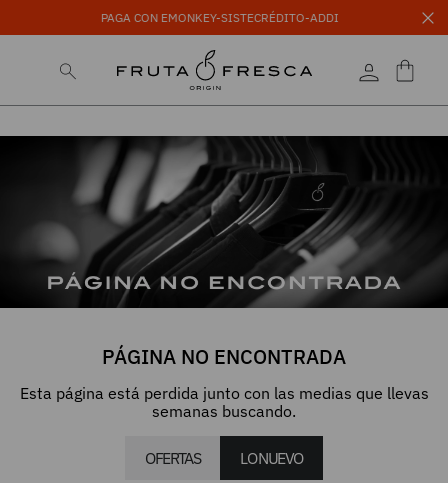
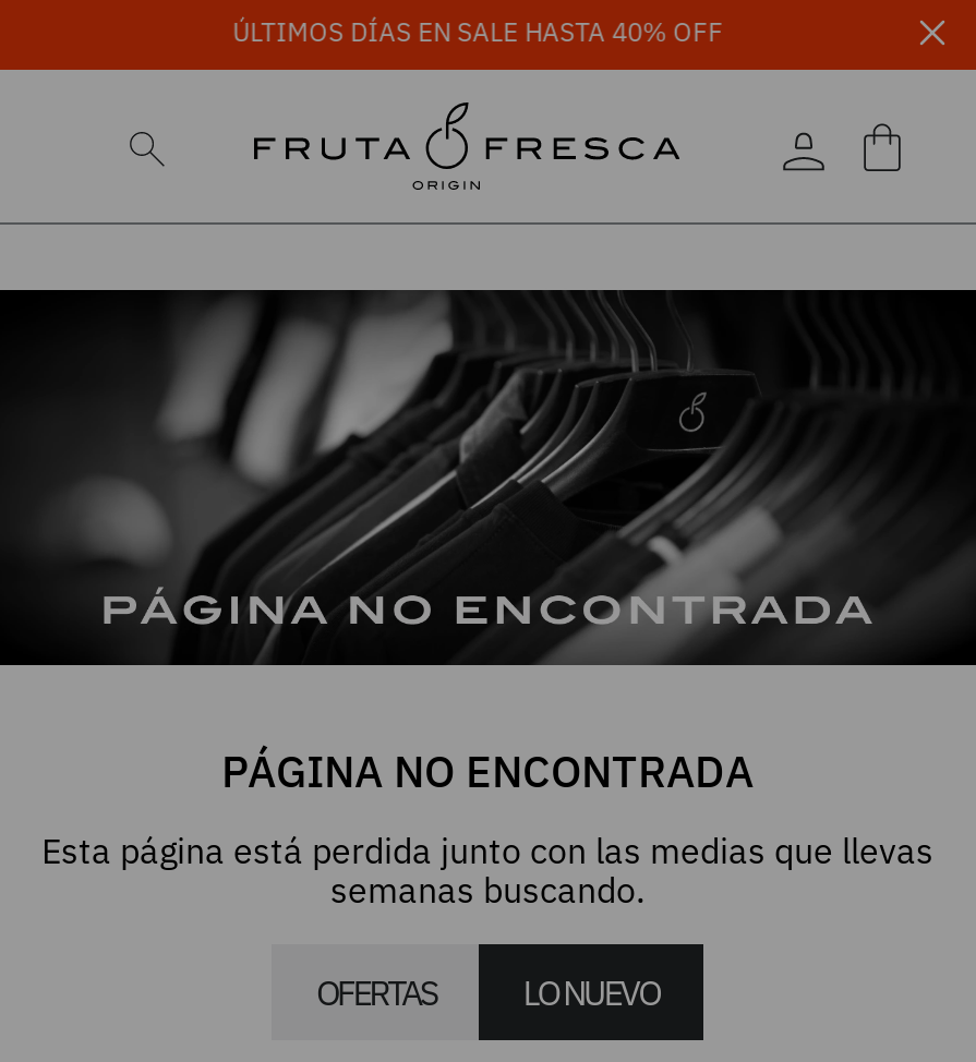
- PAGA CON EMONKEY-SISTECRÉDITO-ADDI
+ ÚLTIMOS DÍAS EN SALE HASTA 40% OFF
